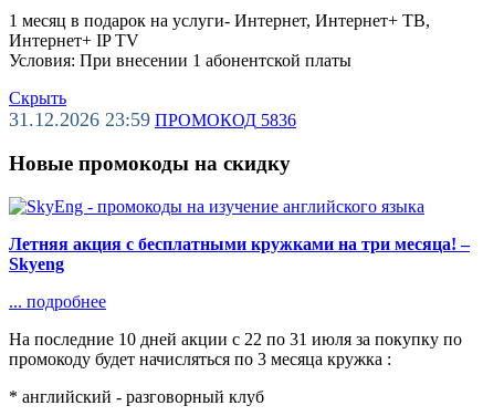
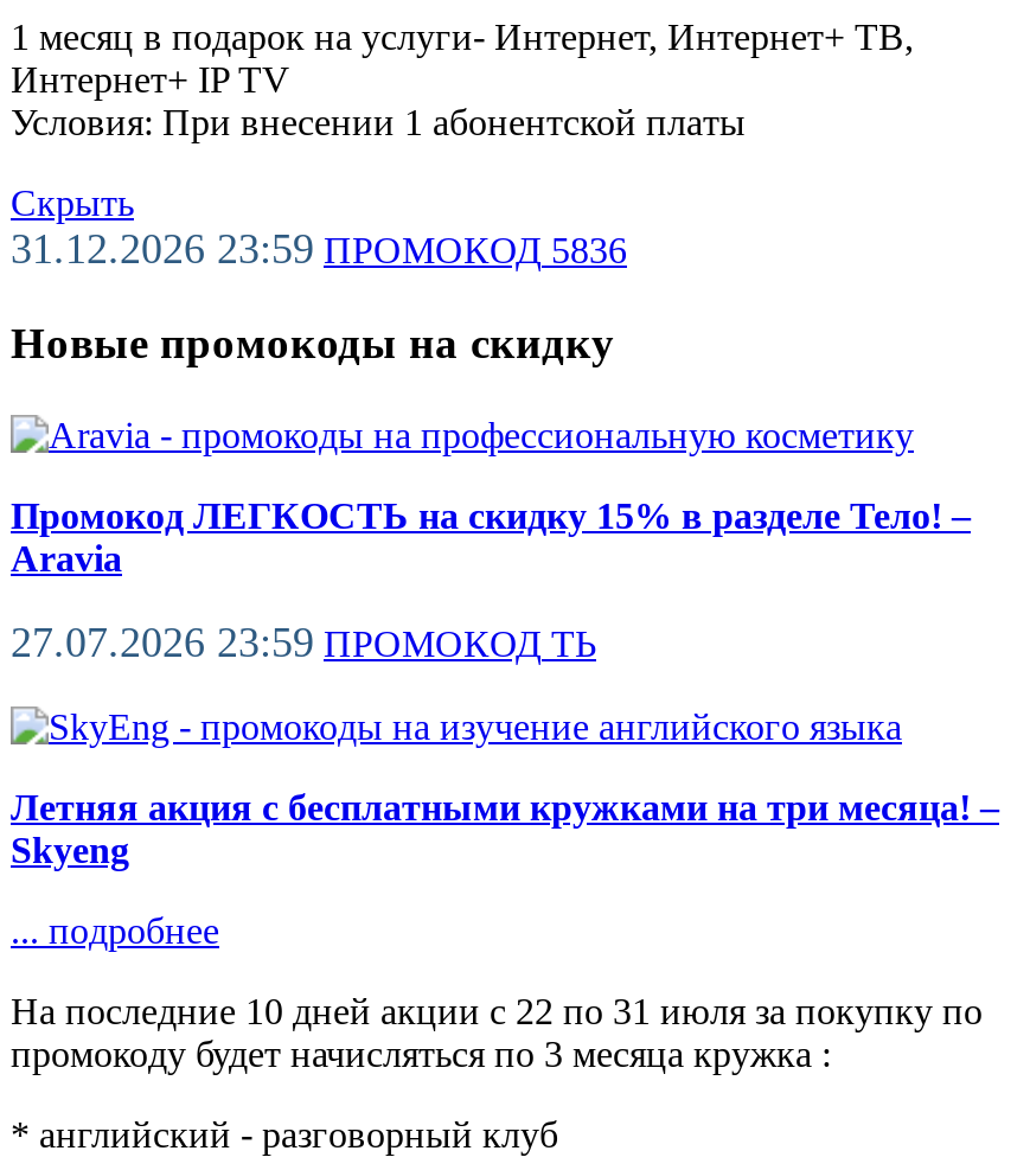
+ Промокод ЛЕГКОСТЬ на скидку 15% в разделе Тело! –
+ Aravia
+ 27.07.2026 23:59 ПРОМОКОД ТЬ
